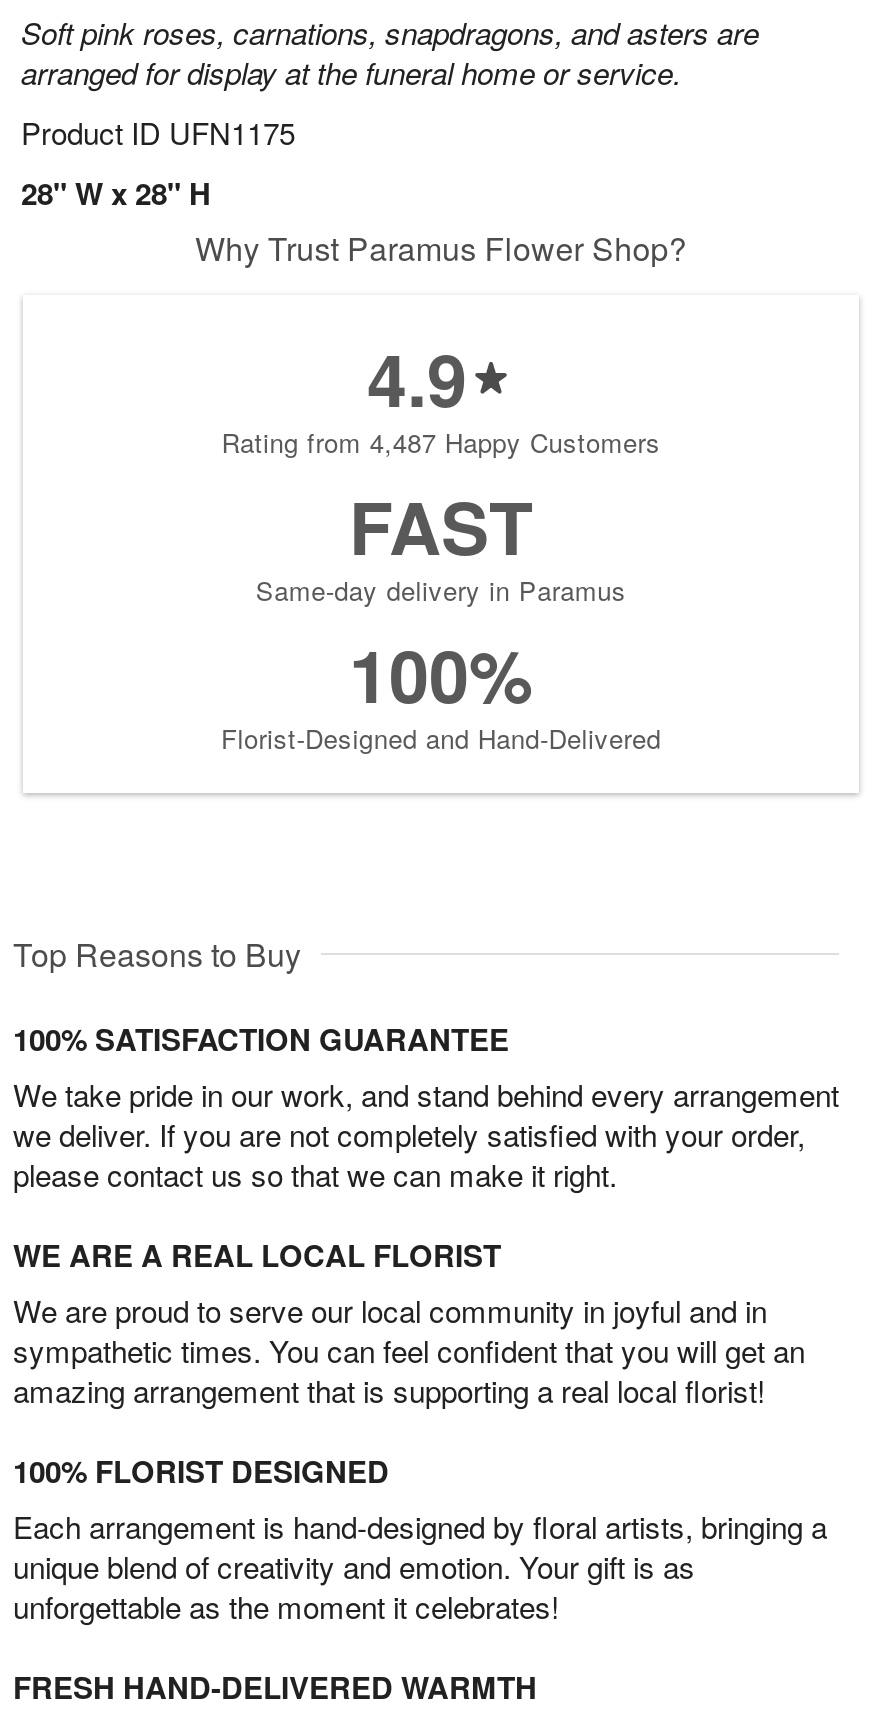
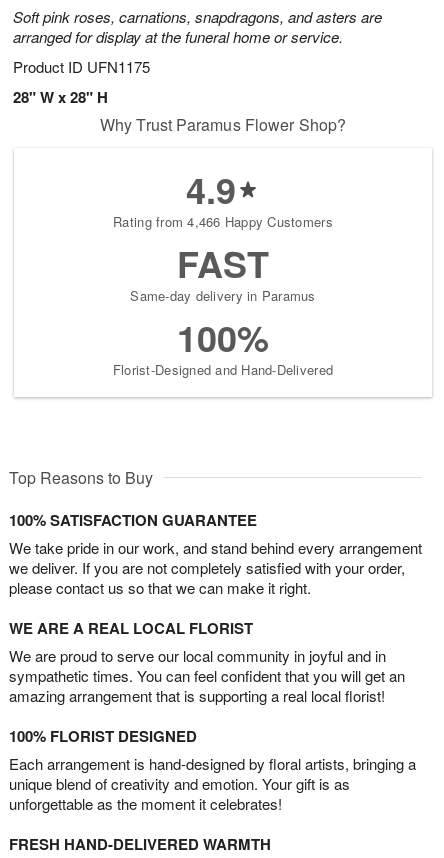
- Rating from 4,487 Happy Customers
+ Rating from 4,466 Happy Customers
